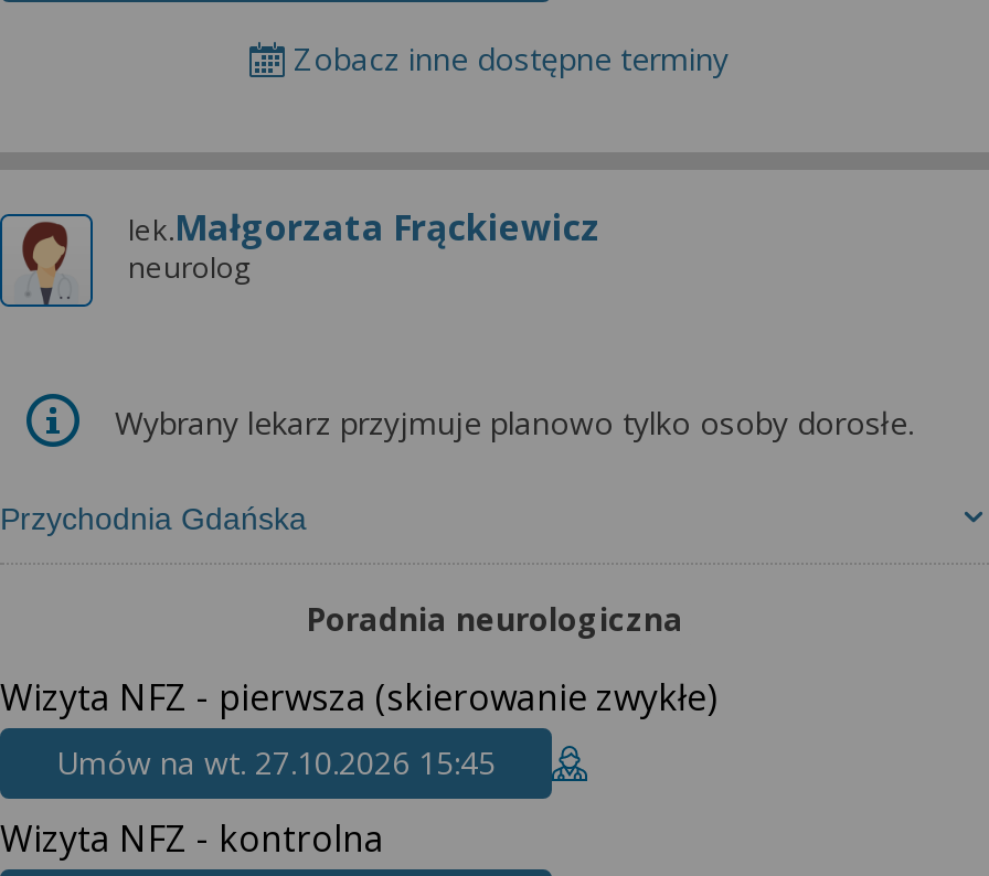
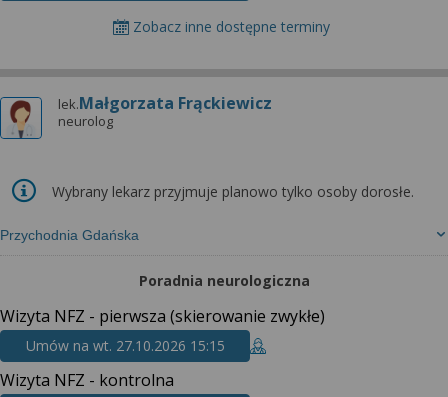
- Umów na wt. 27.10.2026 15:45
+ Umów na wt. 27.10.2026 15:15
